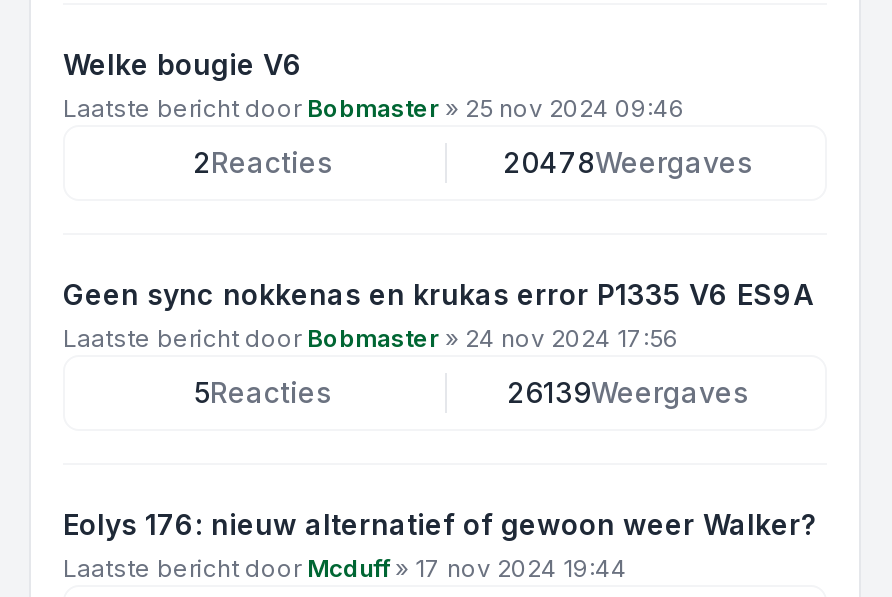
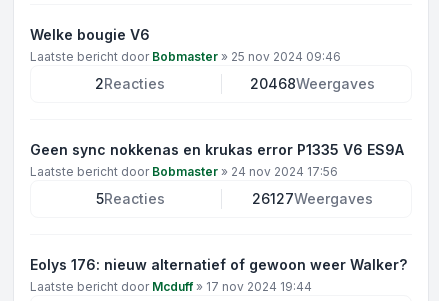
- 20478Weergaves
+ 20468Weergaves

- 26139Weergaves
+ 26127Weergaves
